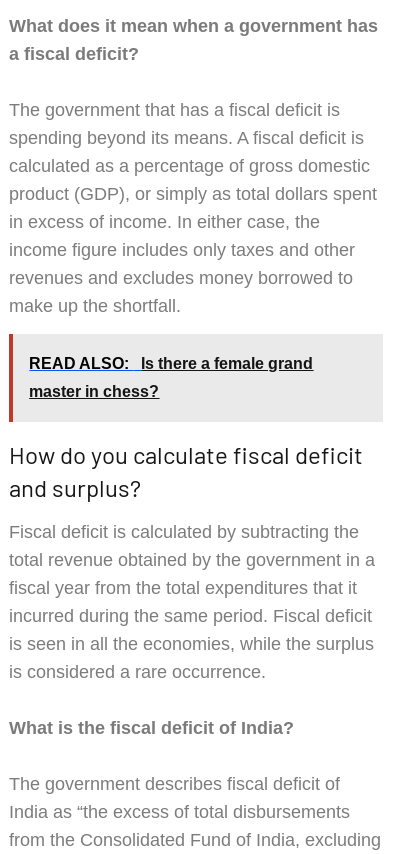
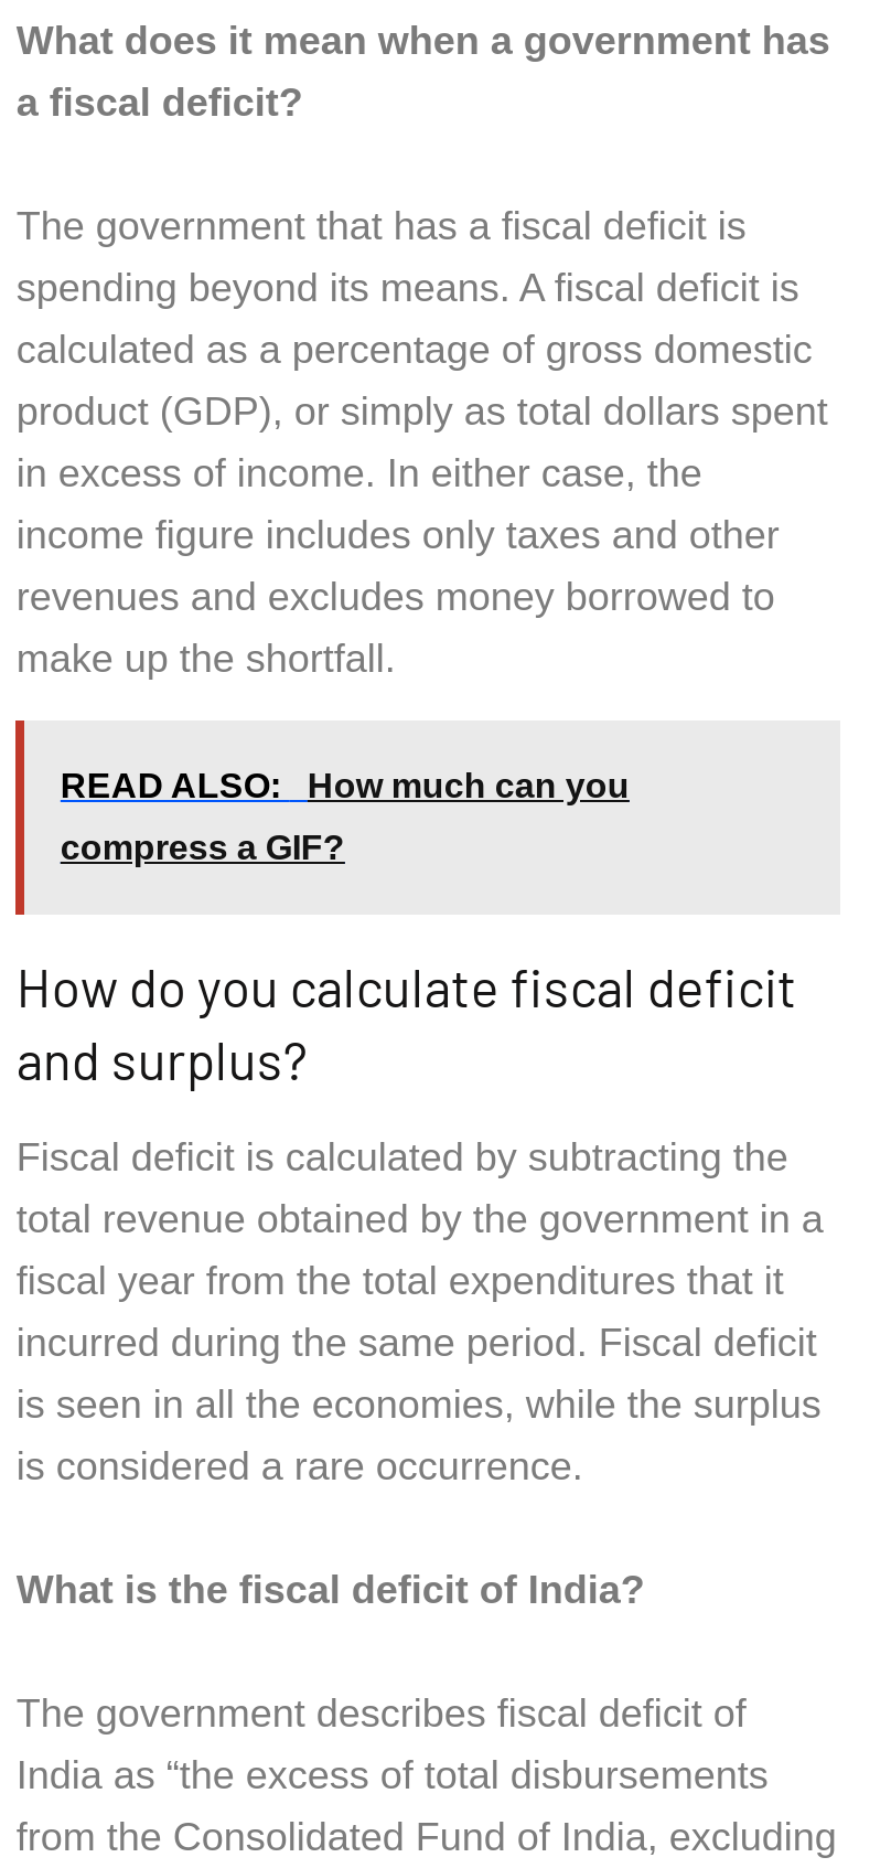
- READ ALSO: Is there a female grand
+ READ ALSO: How much can you

- master in chess?
+ compress a GIF?
